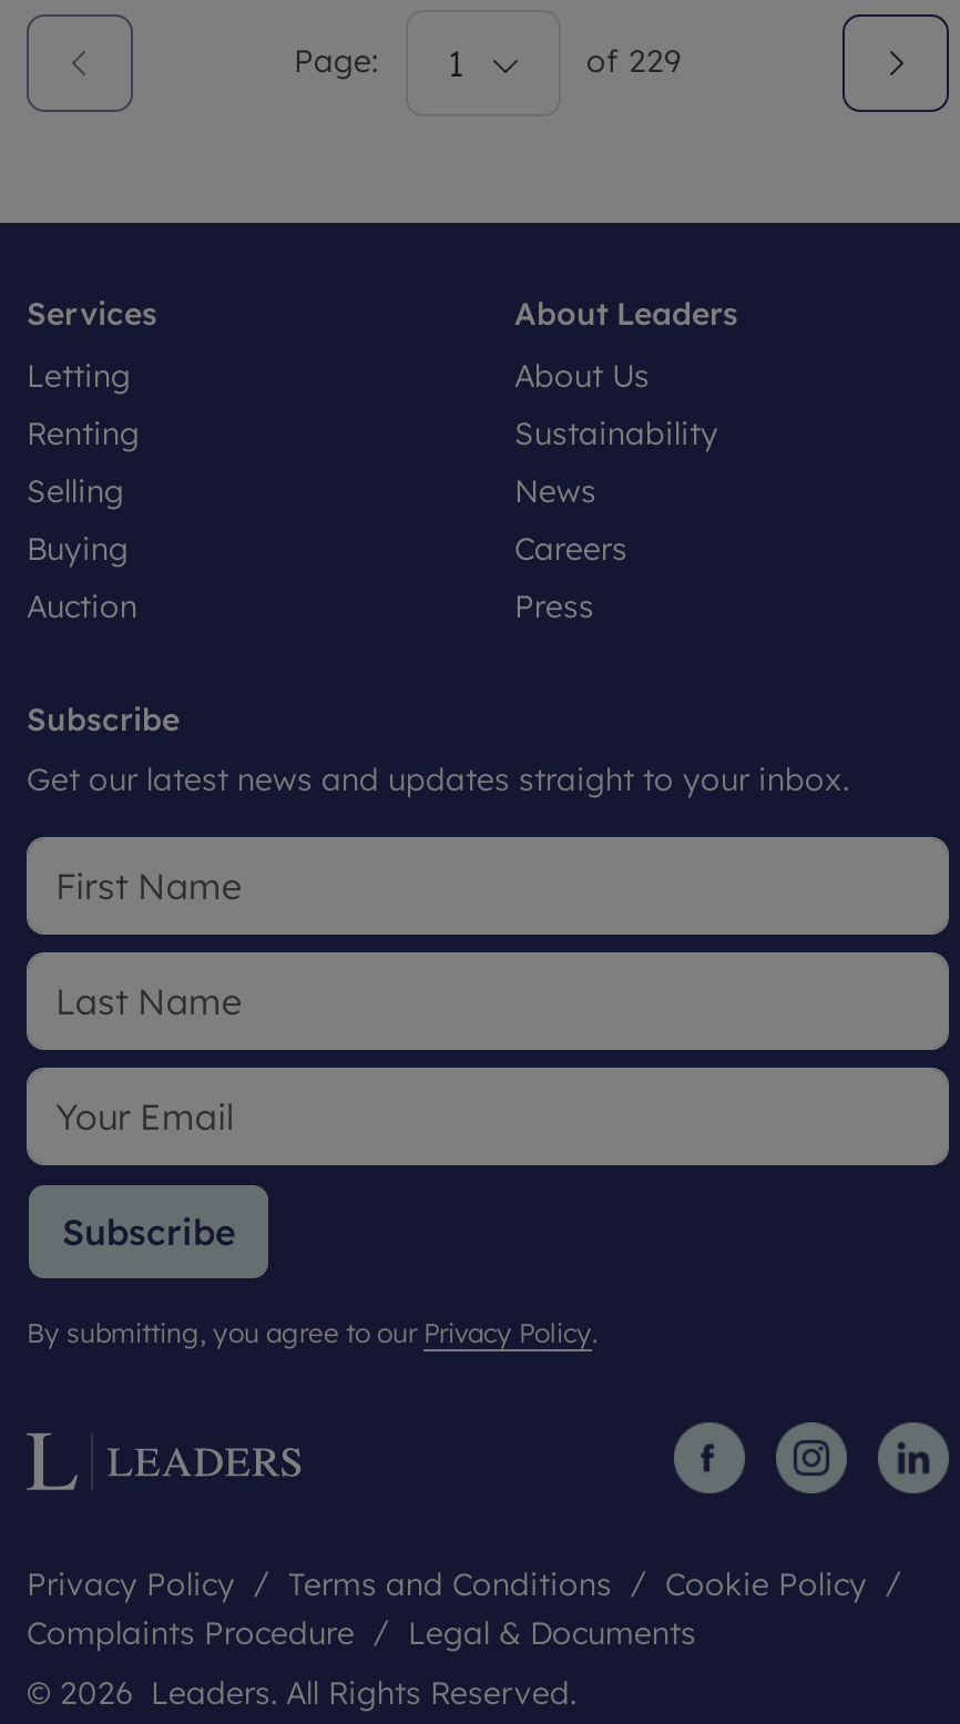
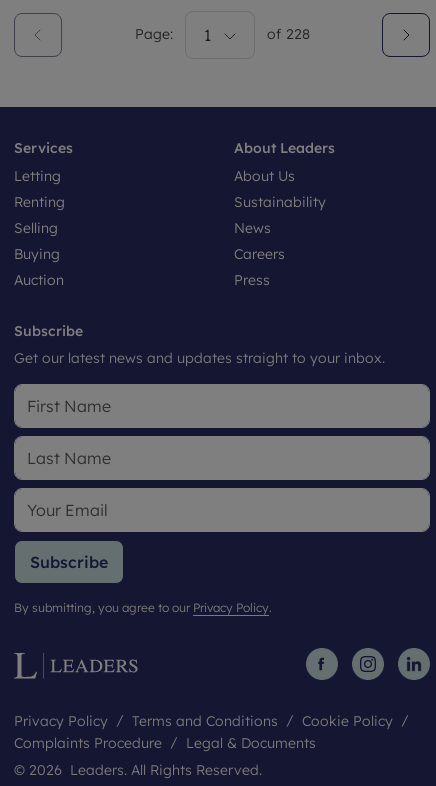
- of 229
+ of 228
